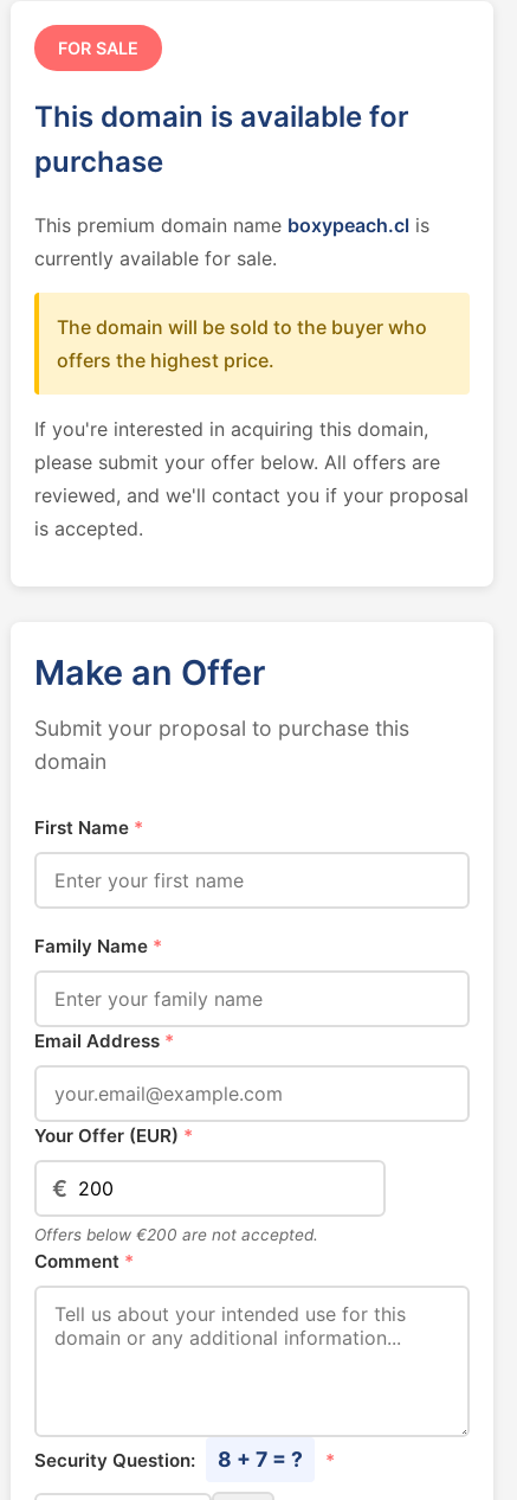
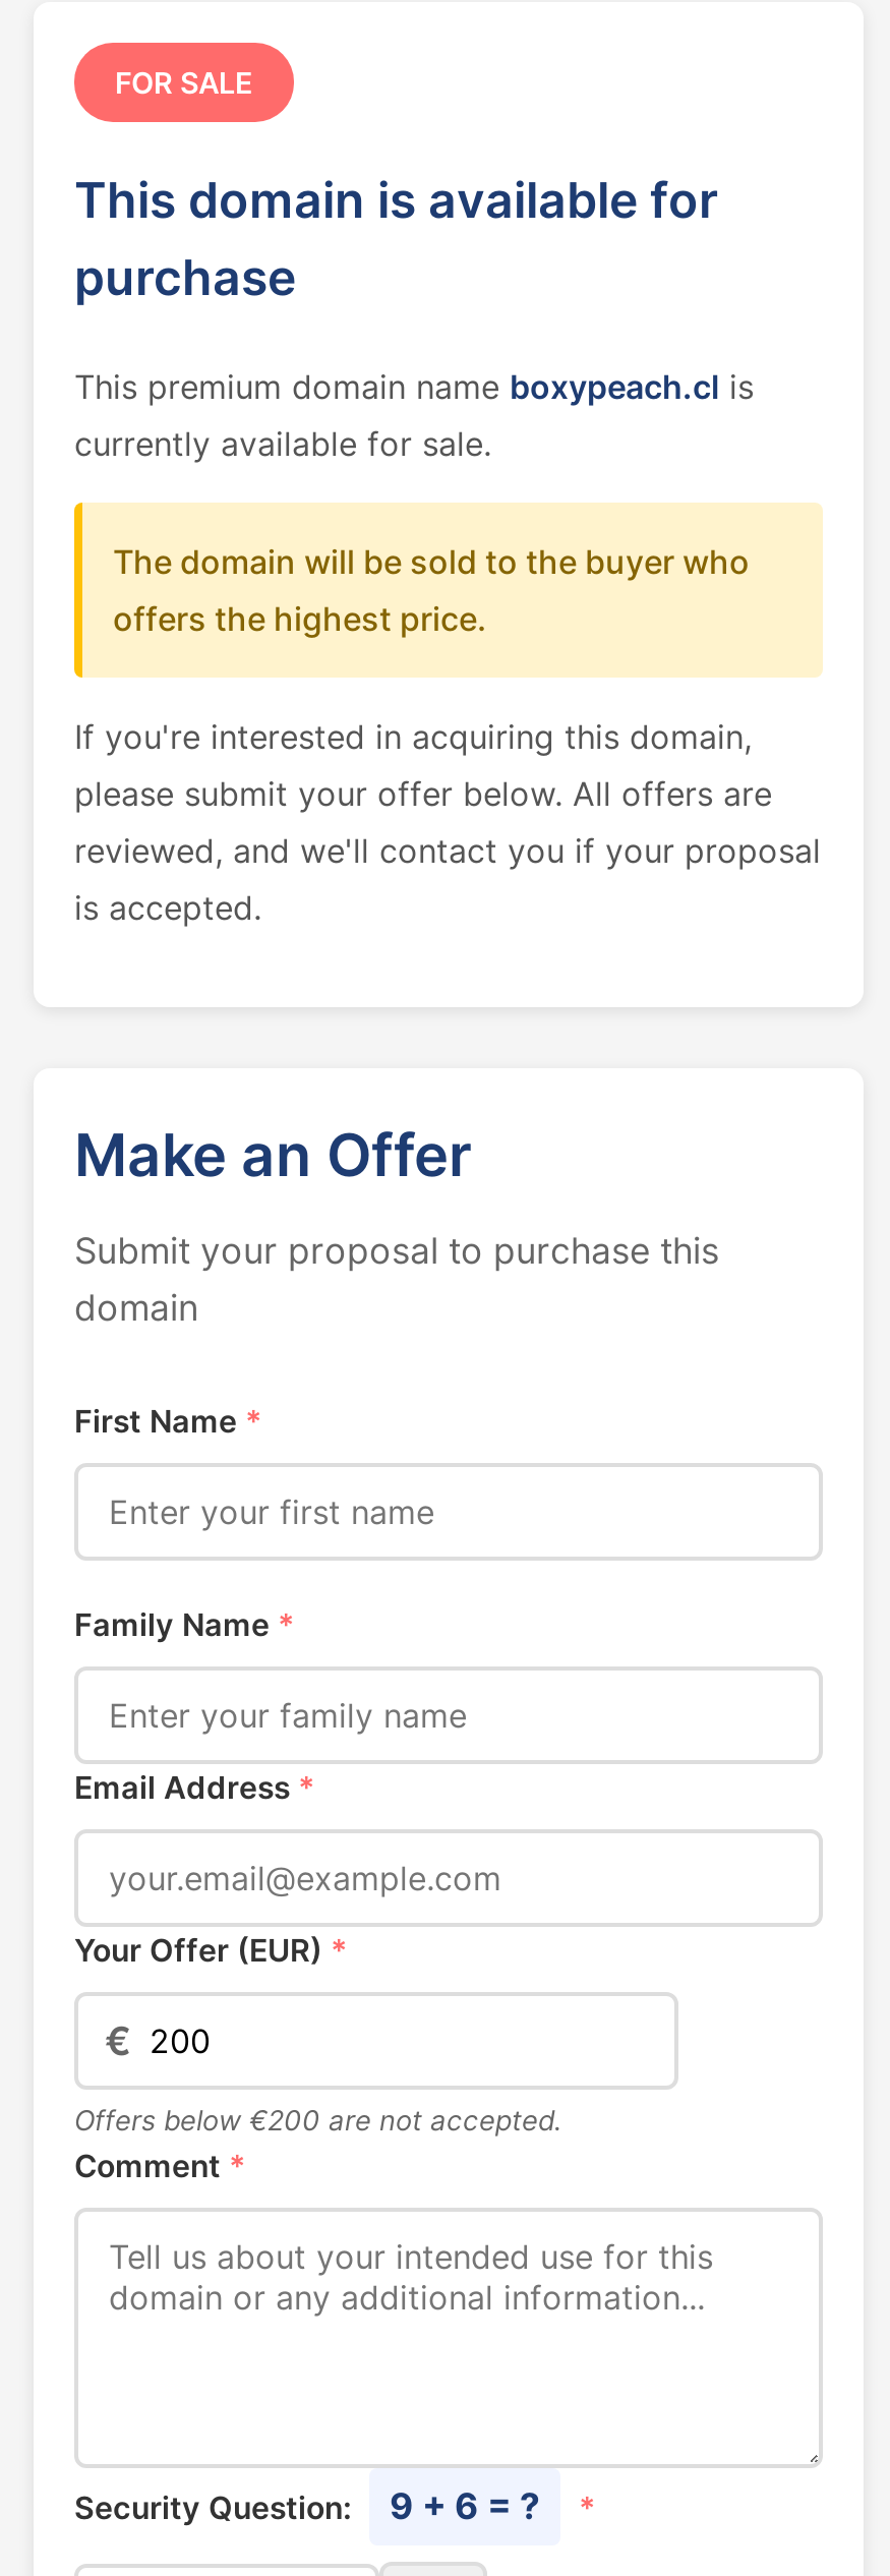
- 8 + 7 = ?
+ 9 + 6 = ?
